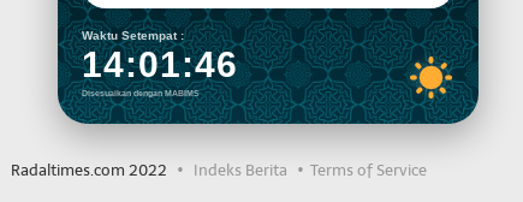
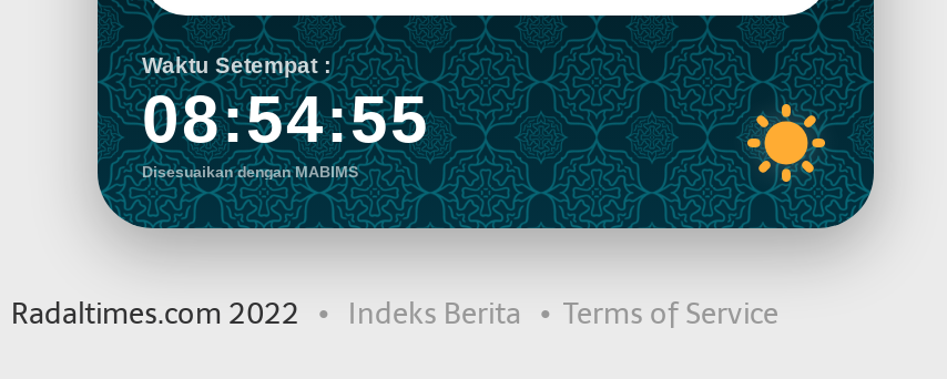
- 14:01:46
+ 08:54:55
